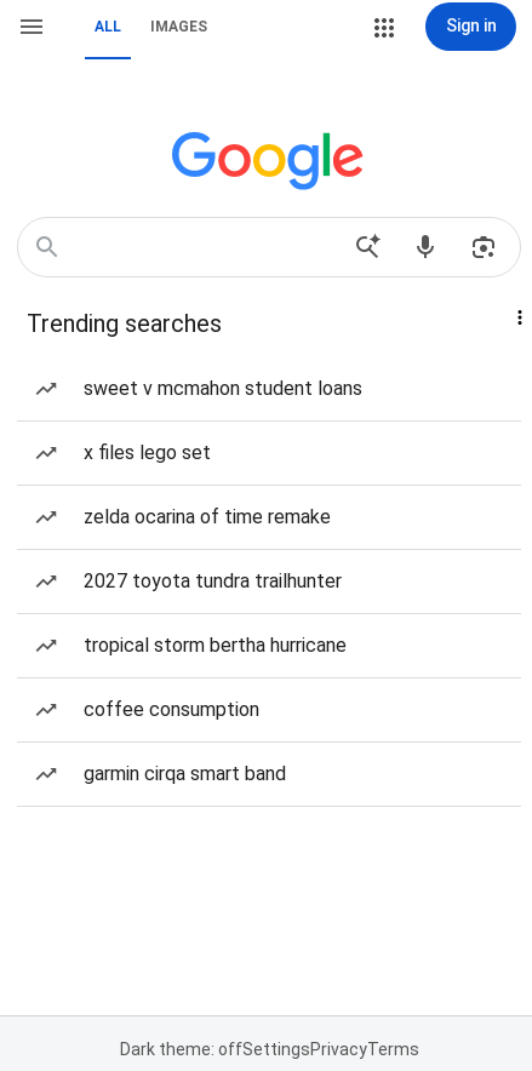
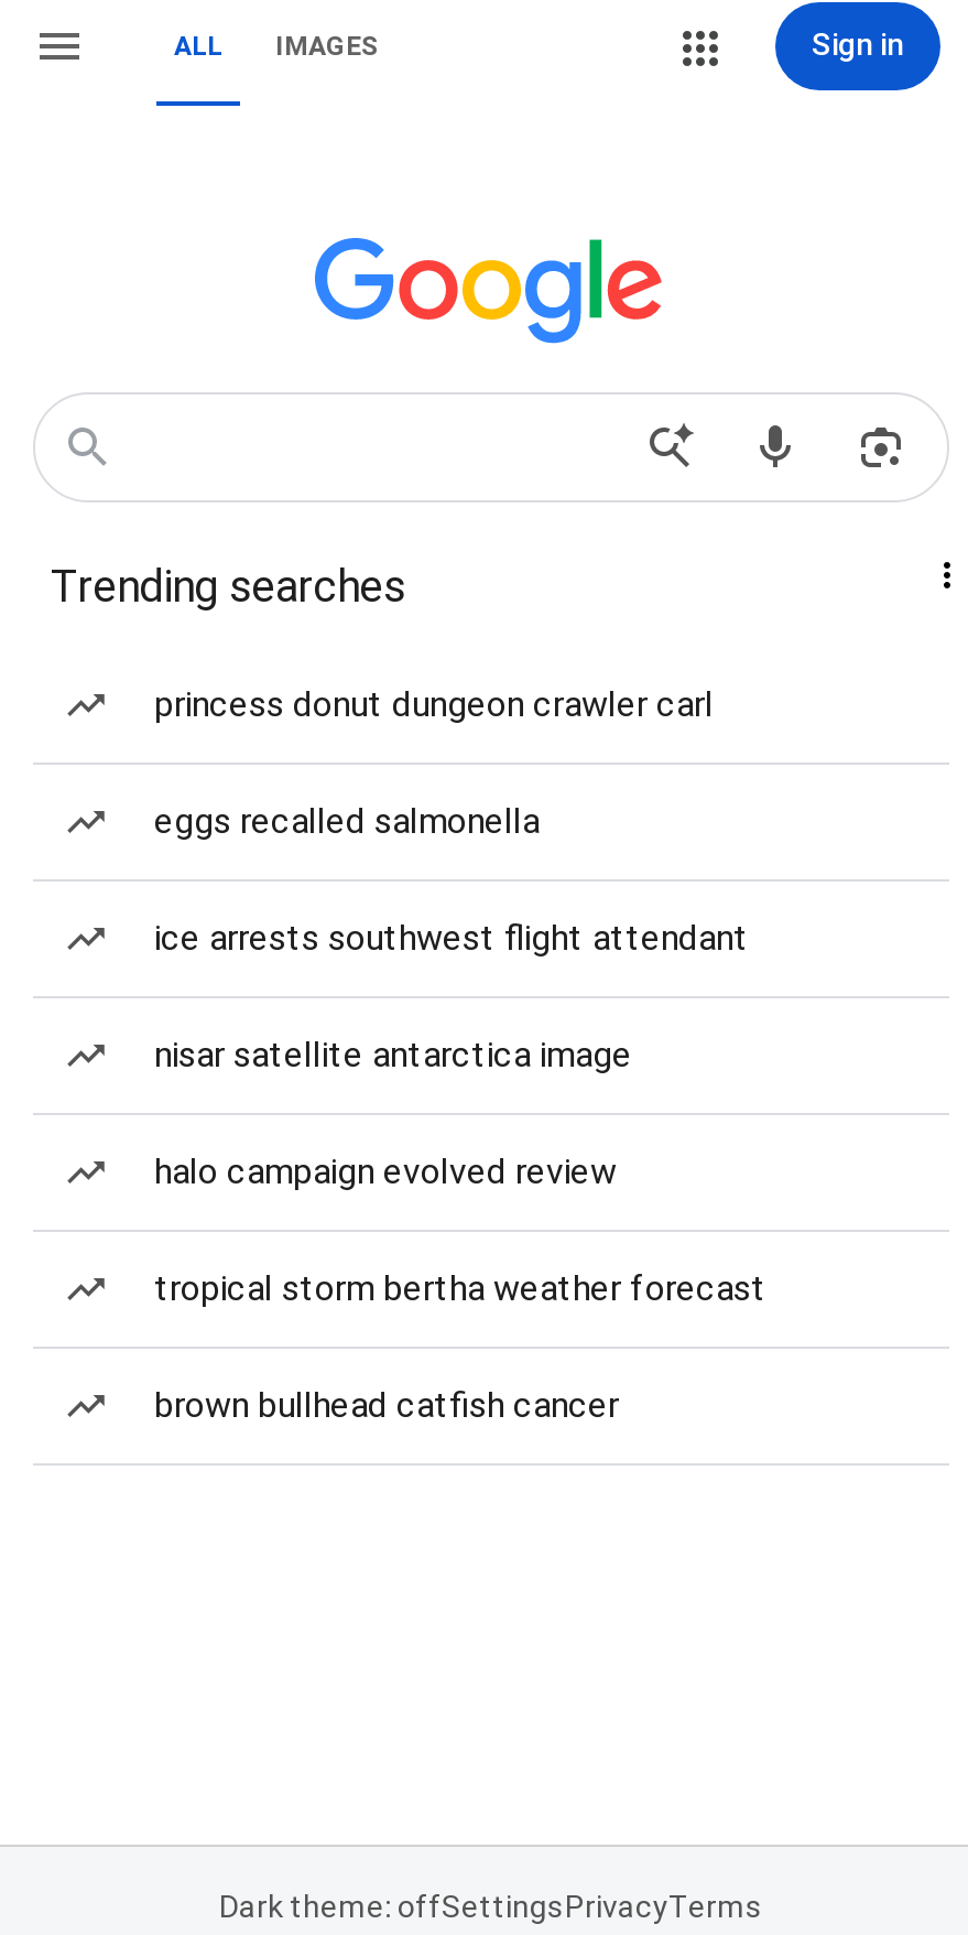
- sweet v mcmahon student loans
+ princess donut dungeon crawler carl

- x files lego set
+ eggs recalled salmonella

- zelda ocarina of time remake
+ ice arrests southwest flight attendant

- 2027 toyota tundra trailhunter
+ nisar satellite antarctica image

- tropical storm bertha hurricane
+ halo campaign evolved review

- coffee consumption
+ tropical storm bertha weather forecast

- garmin cirqa smart band
+ brown bullhead catfish cancer
